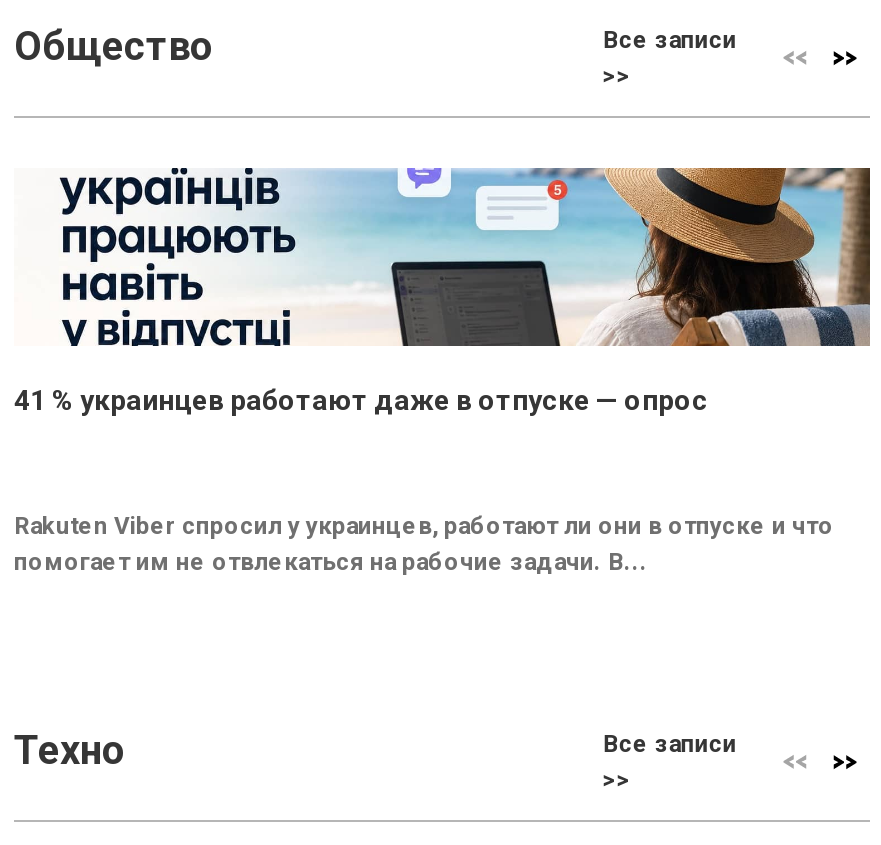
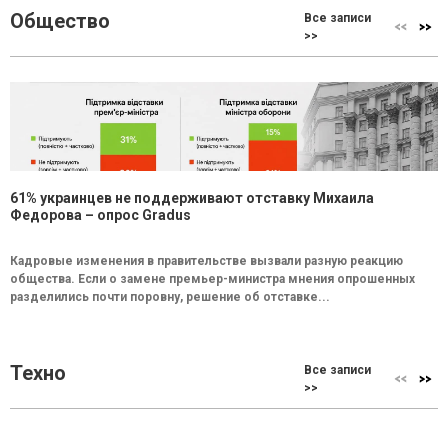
- [image]
- 41 % украинцев работают даже в отпуске — опрос
+ [image]
+ 61% украинцев не поддерживают отставку Михаила
+ Федорова – опрос Gradus

- Rakuten Viber спросил у украинцев, работают ли они в отпуске и что
- помогает им не отвлекаться на рабочие задачи. В...
+ Кадровые изменения в правительстве вызвали разную реакцию
+ общества. Если о замене премьер-министра мнения опрошенных
+ разделились почти поровну, решение об отставке...
